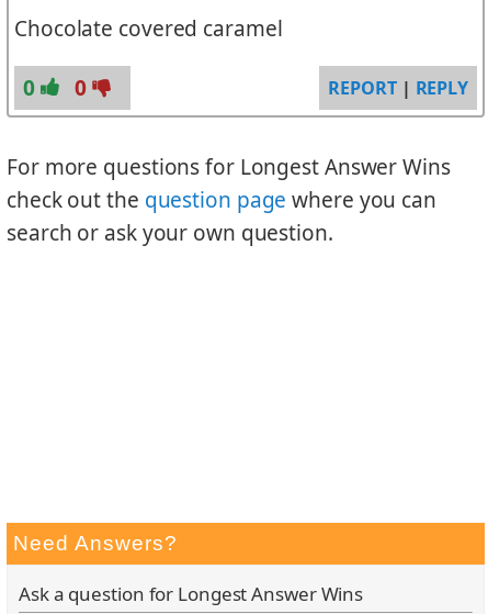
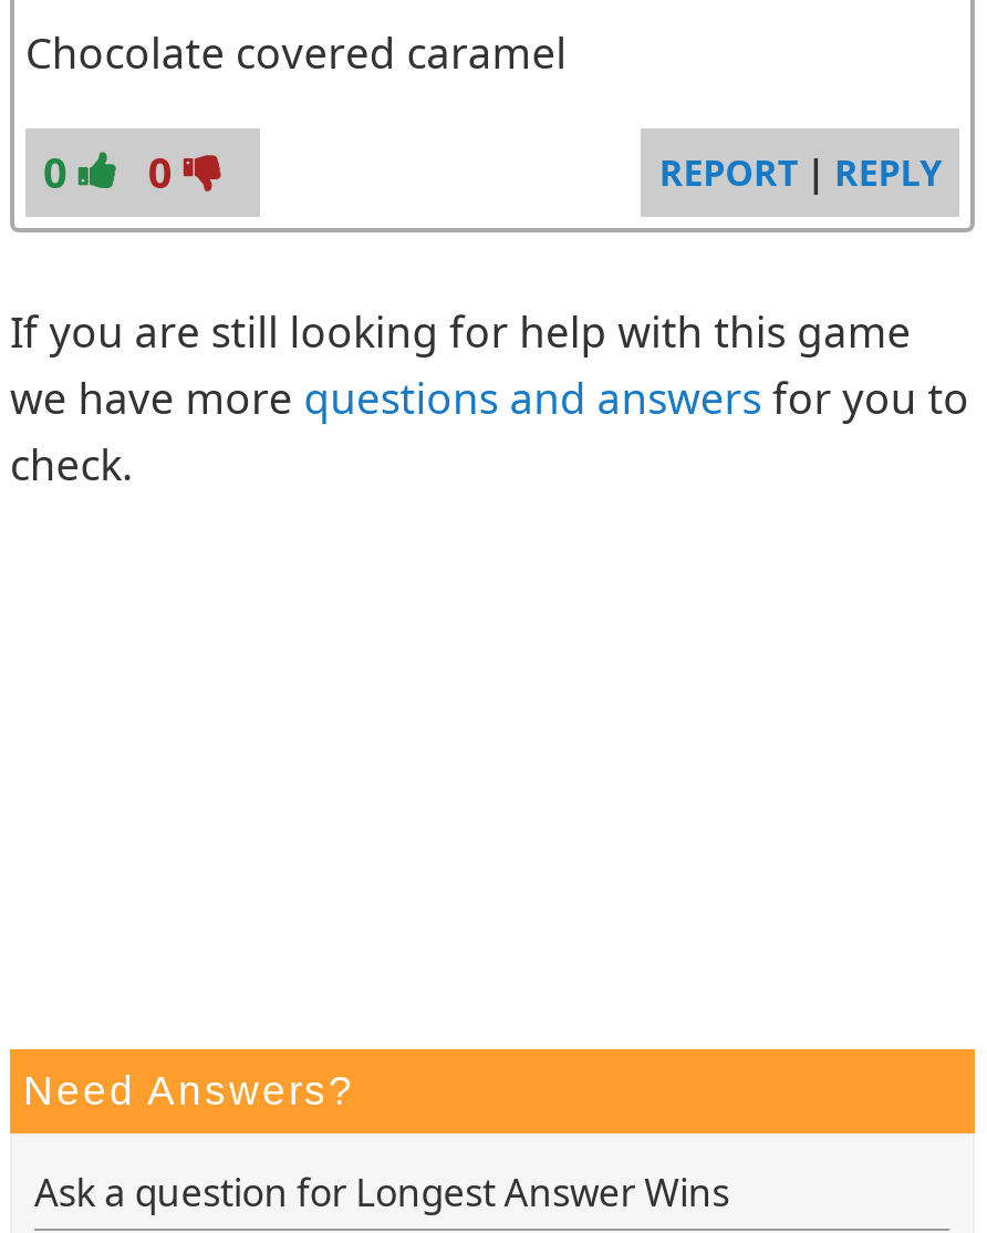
- For more questions for Longest Answer Wins
- check out the question page where you can
- search or ask your own question.
+ If you are still looking for help with this game
+ we have more questions and answers for you to
+ check.
